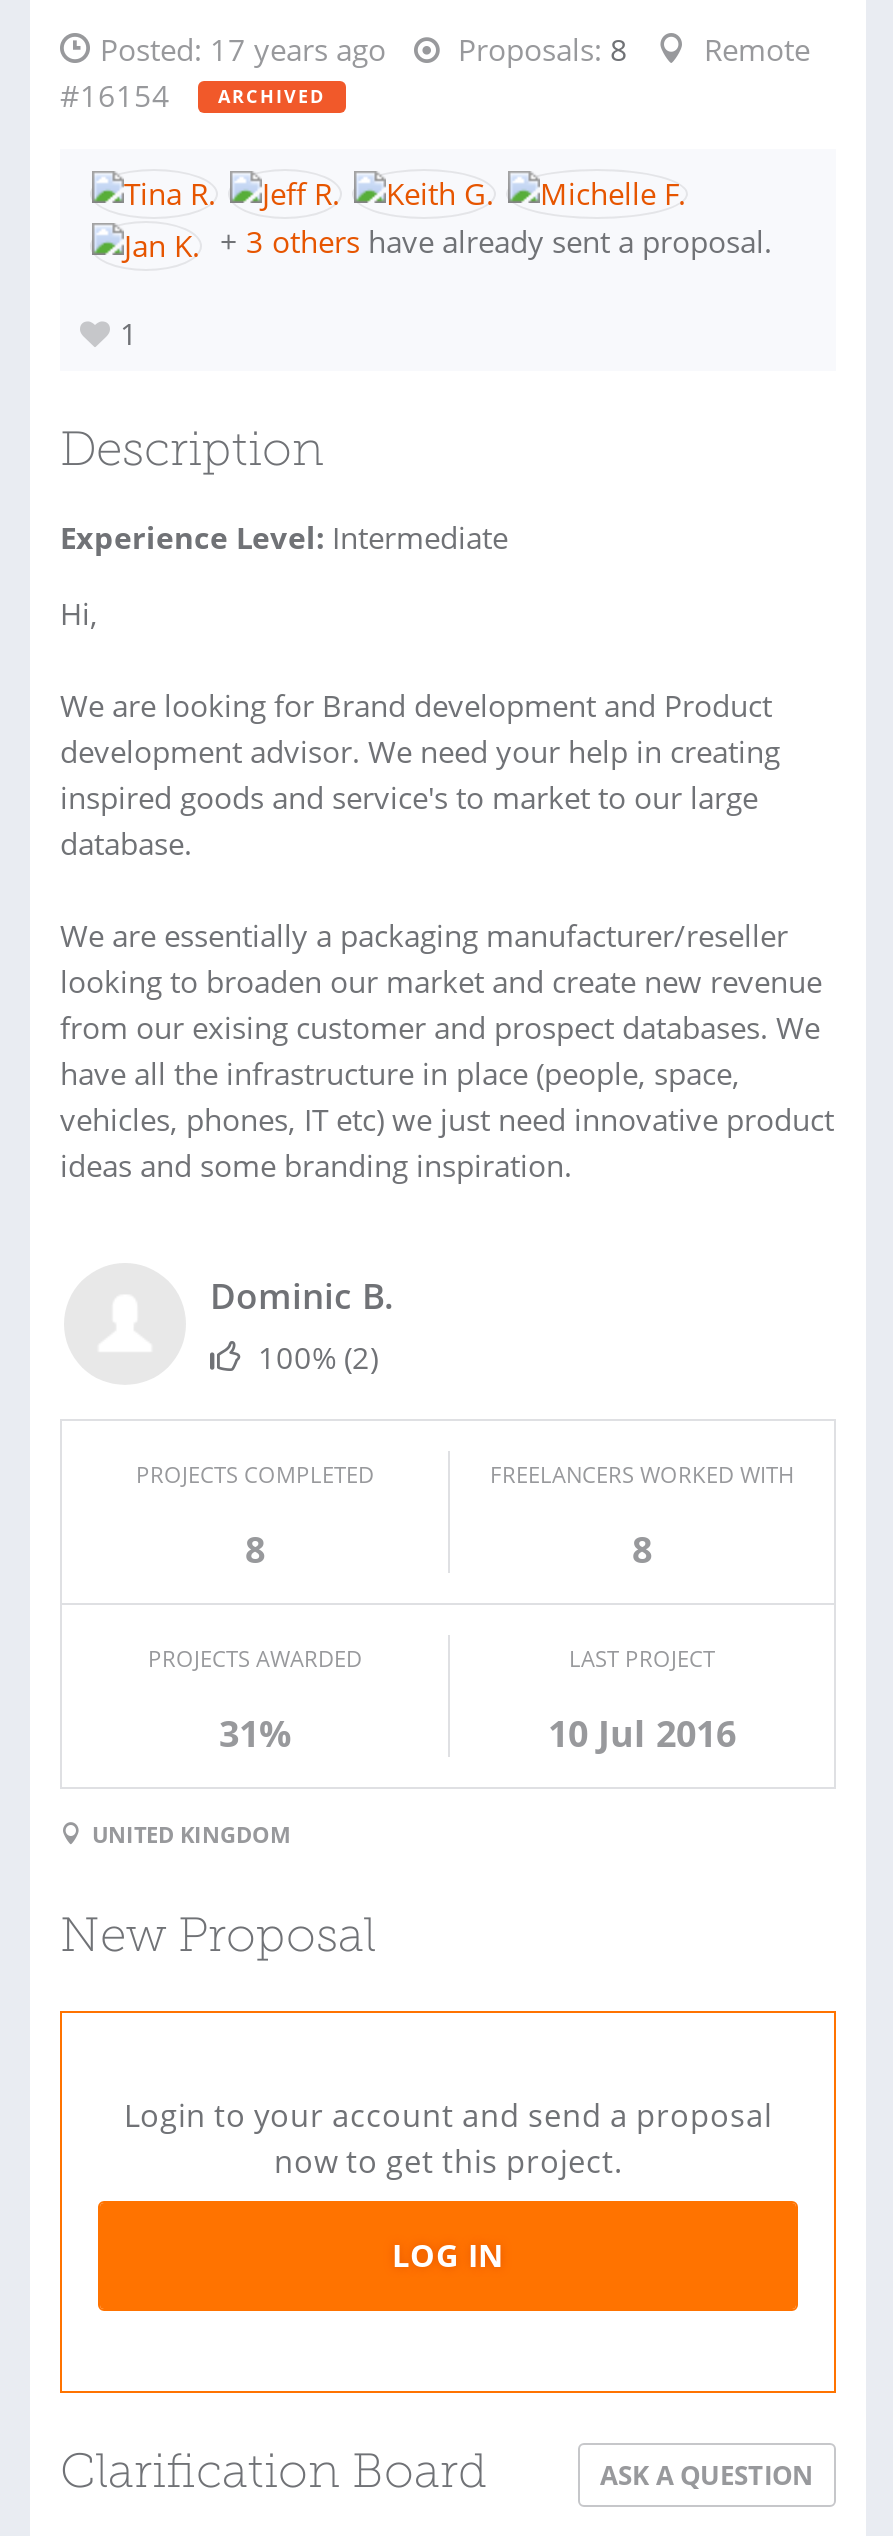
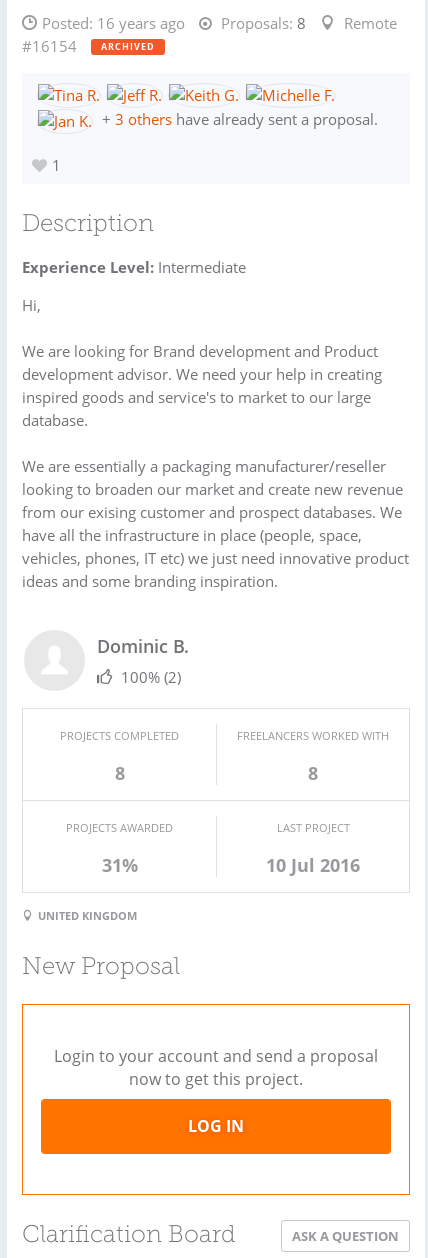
- Posted: 17 years ago
+ Posted: 16 years ago
